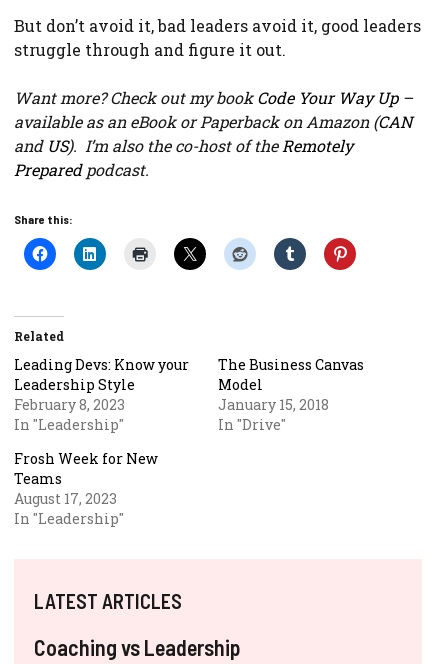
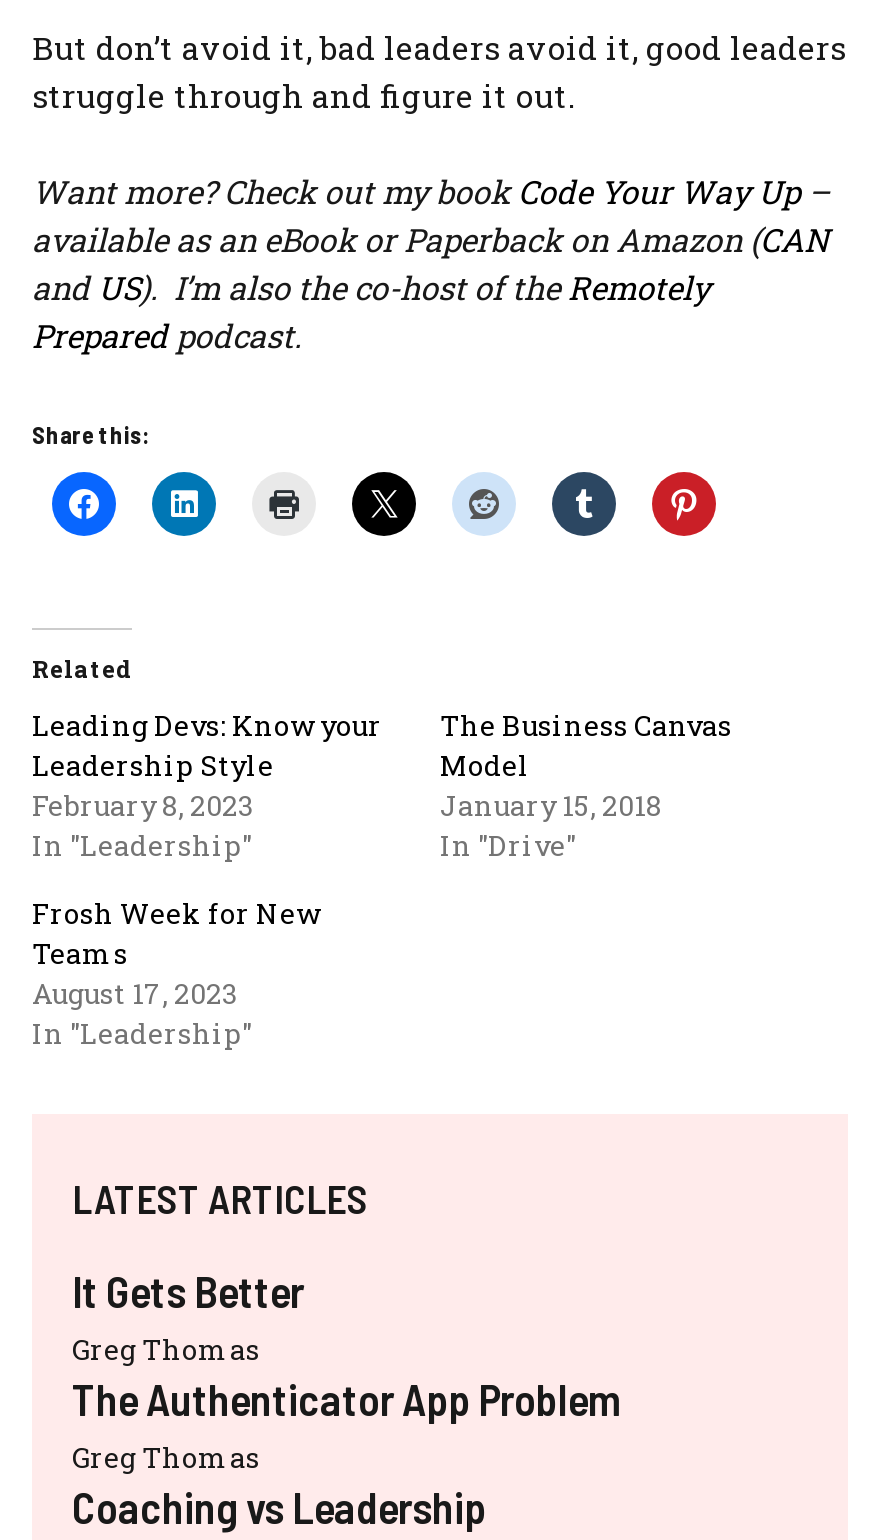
+ It Gets Better
+ Greg Thomas
+ The Authenticator App Problem
+ Greg Thomas
